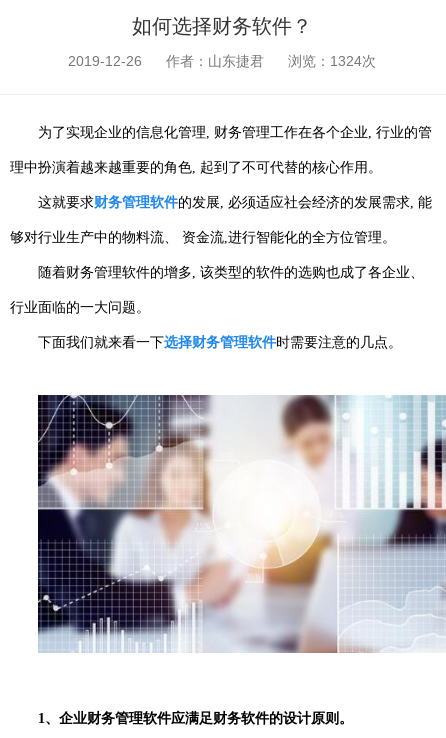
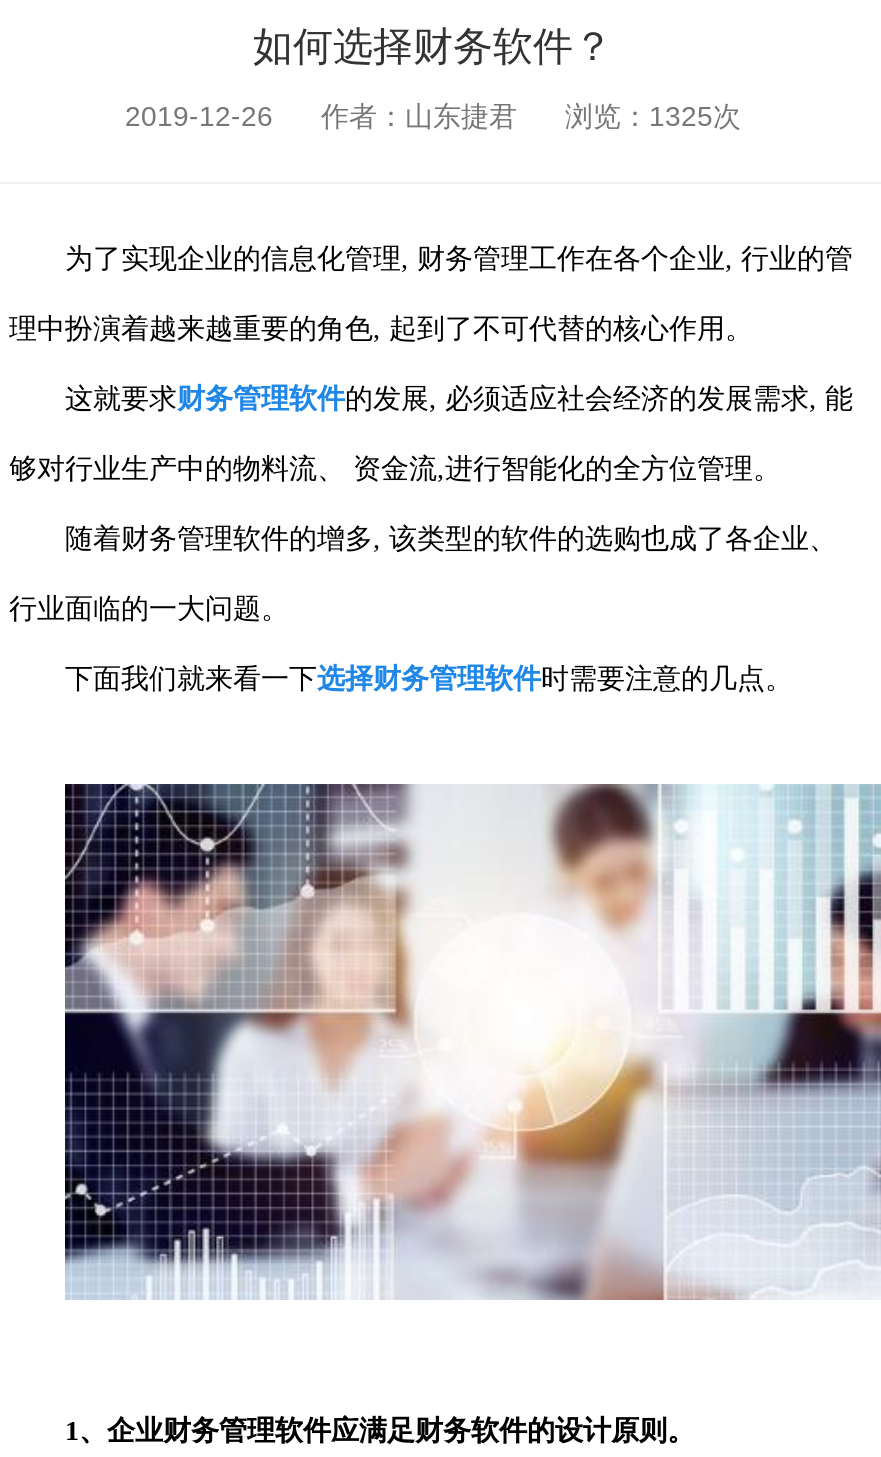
- 2019-12-26 作者：山东捷君 浏览：1324次
+ 2019-12-26 作者：山东捷君 浏览：1325次
